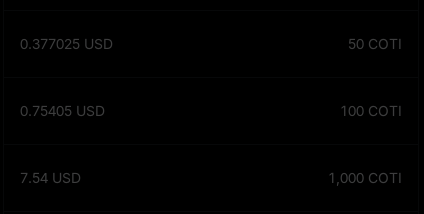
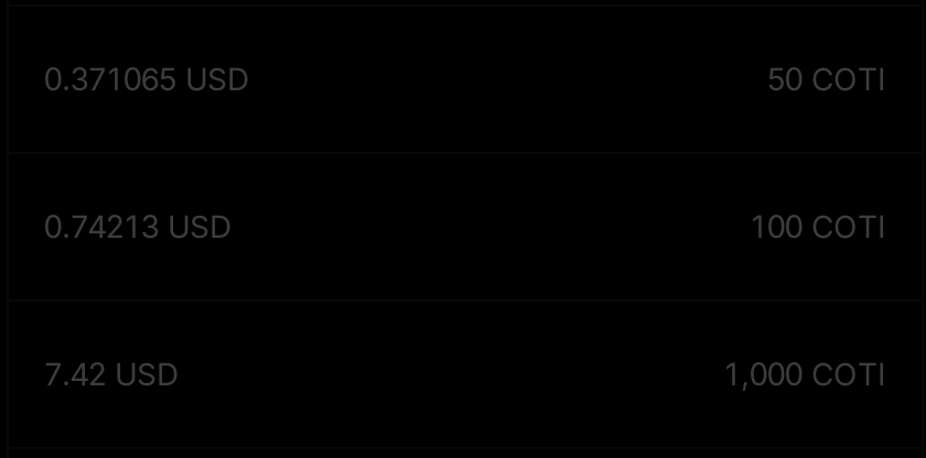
- 0.377025 USD
+ 0.371065 USD

- 0.75405 USD
+ 0.74213 USD

- 7.54 USD
+ 7.42 USD
